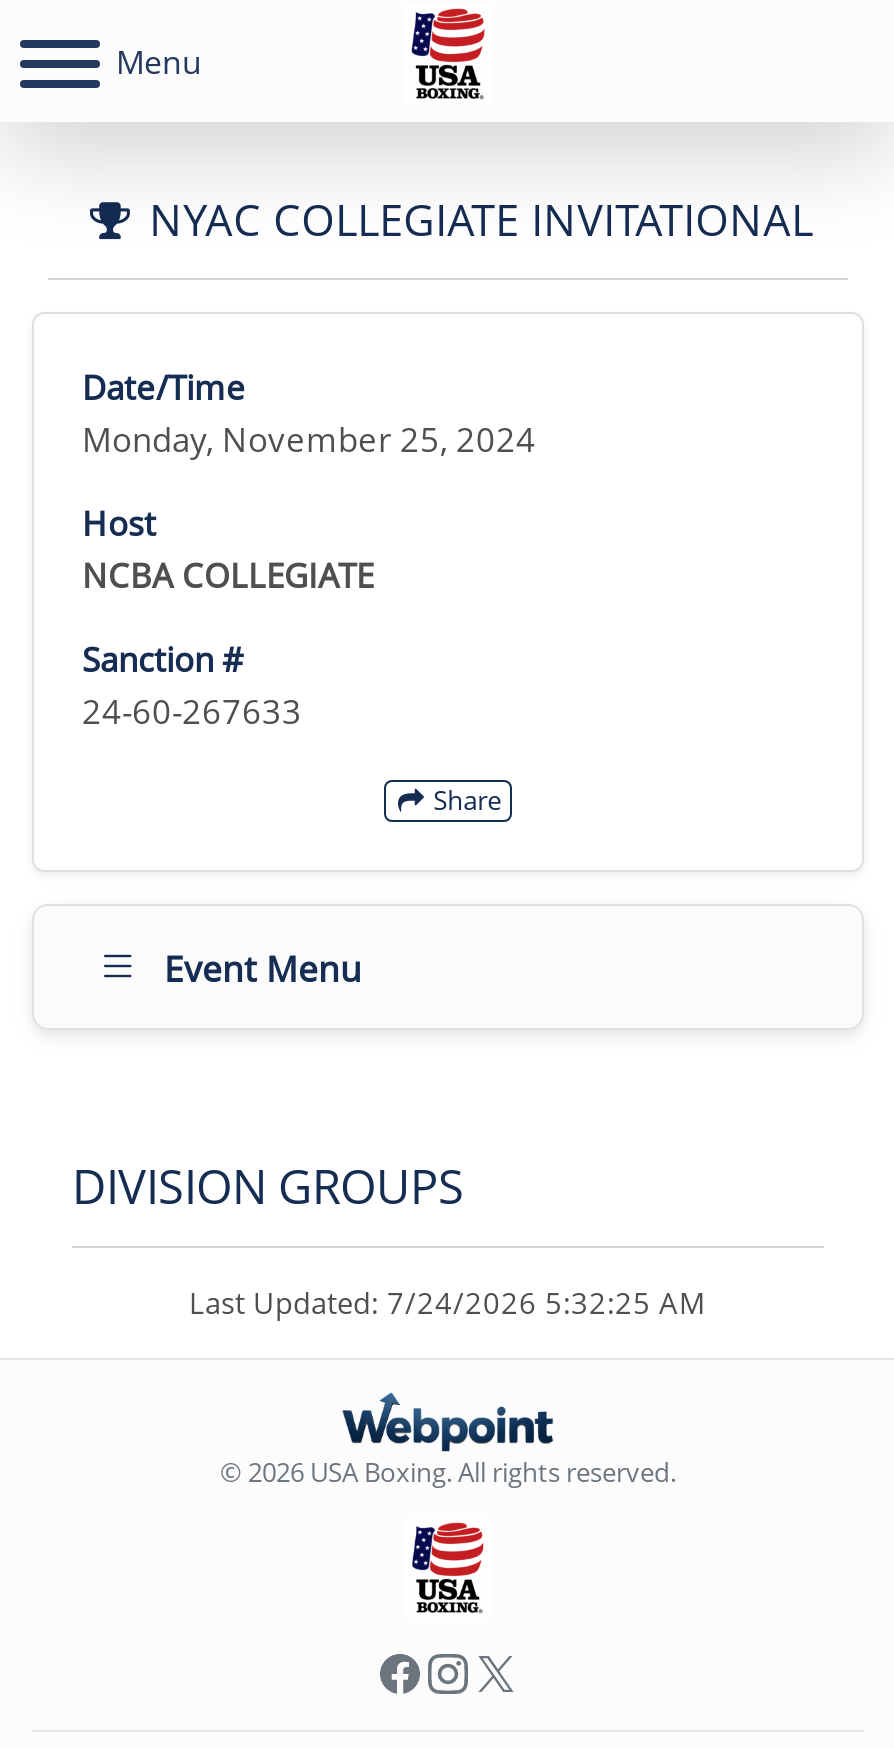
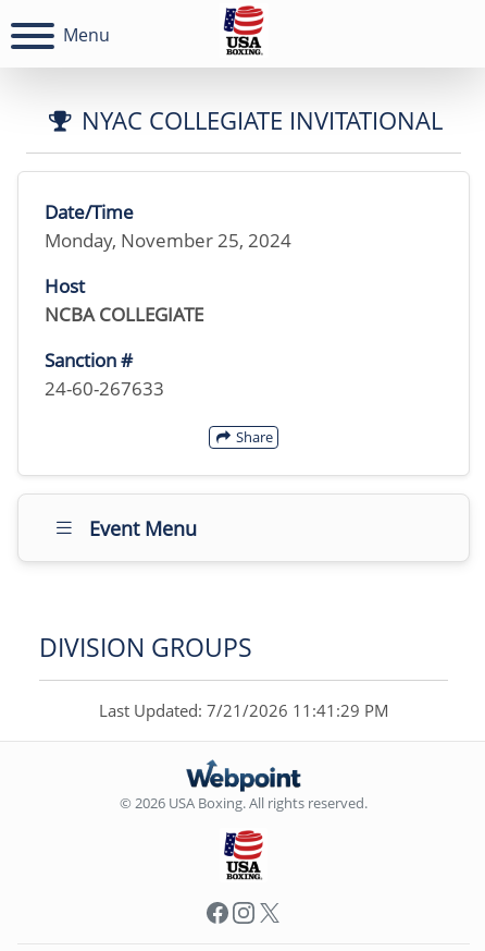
- Last Updated: 7/24/2026 5:32:25 AM
+ Last Updated: 7/21/2026 11:41:29 PM
